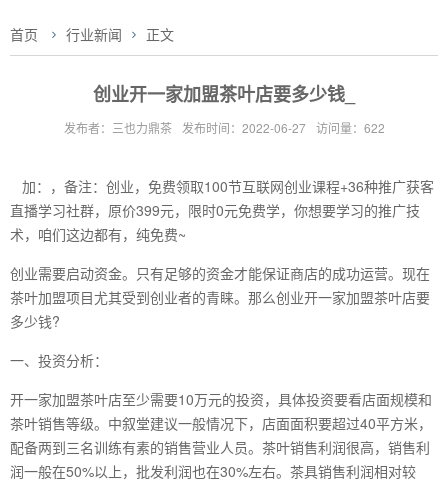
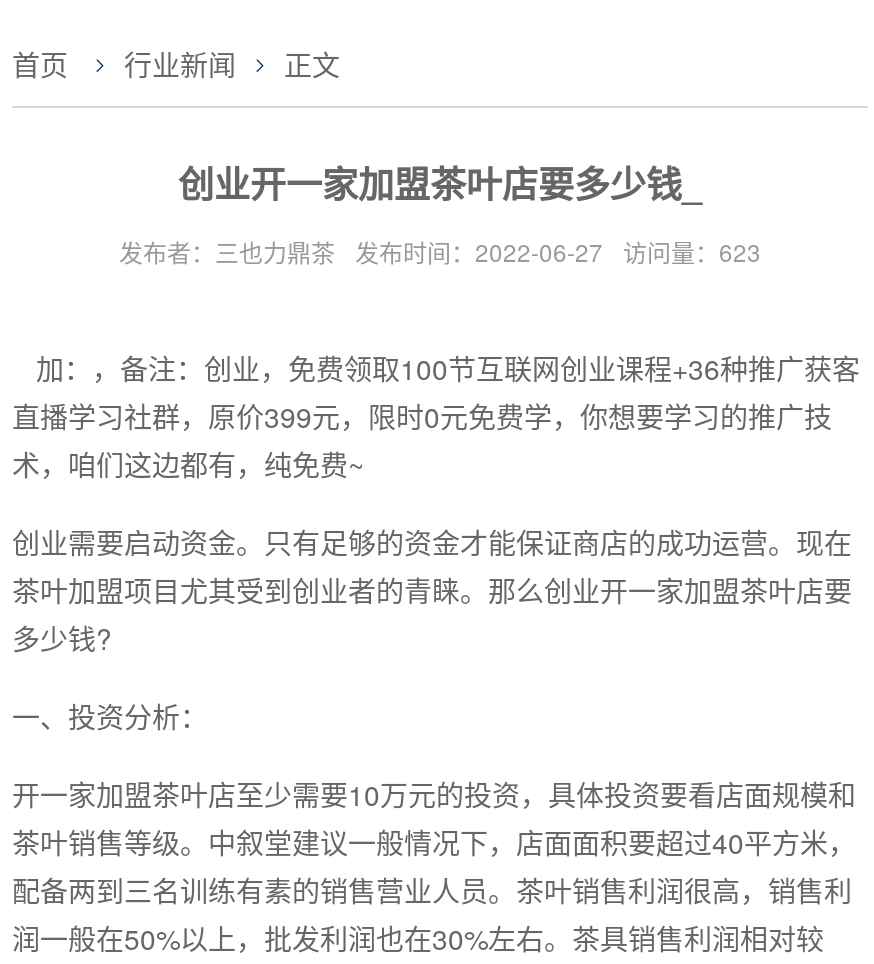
- 发布者：三也力鼎茶 发布时间：2022-06-27 访问量：622
+ 发布者：三也力鼎茶 发布时间：2022-06-27 访问量：623
